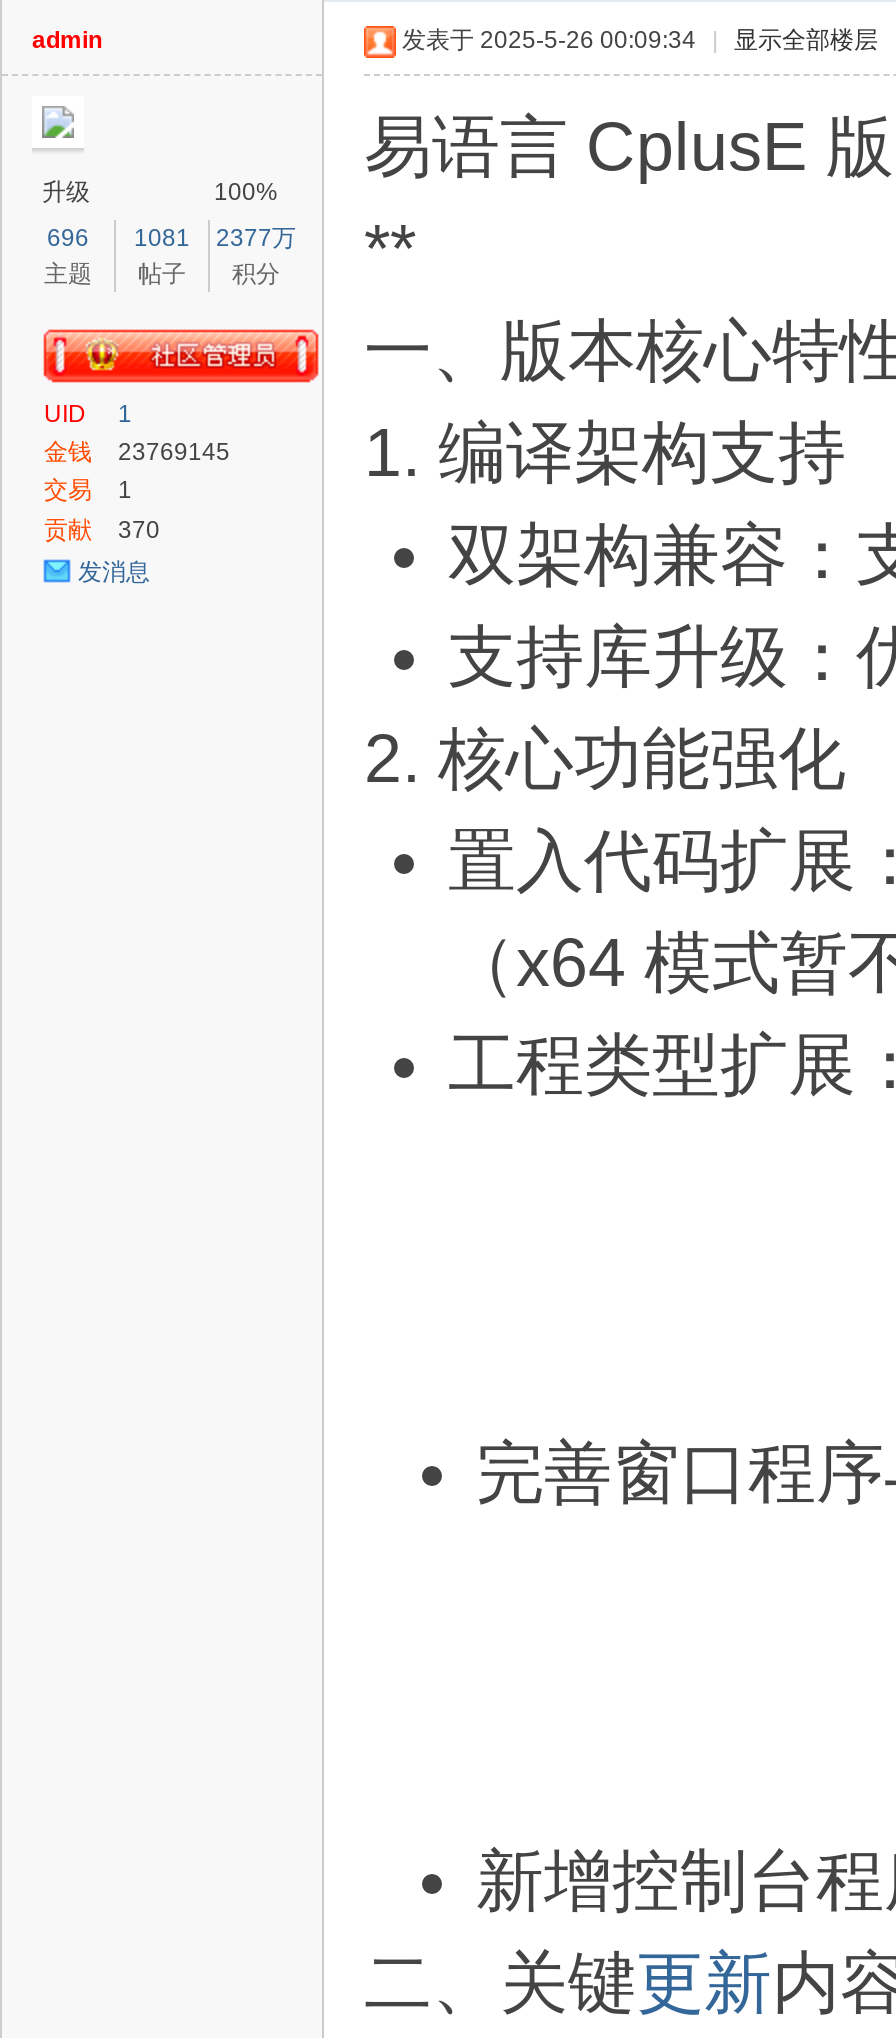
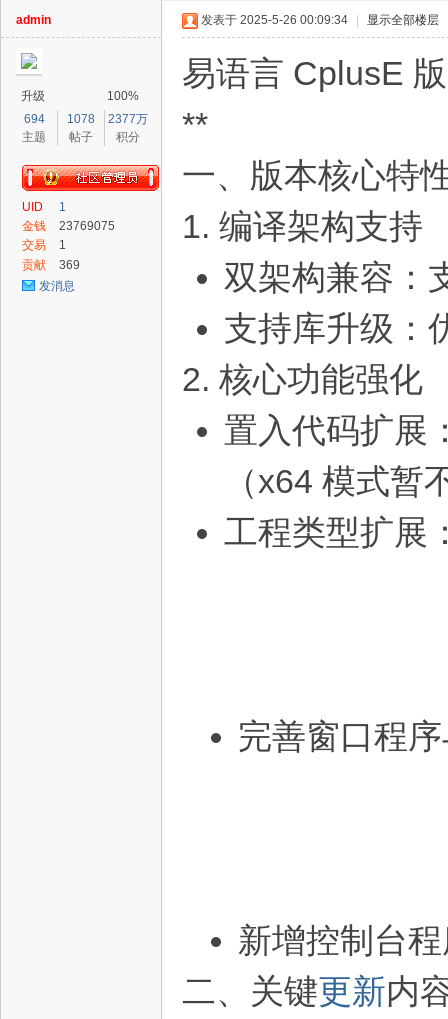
- 696
+ 694

- 1081
+ 1078

- 金钱 23769145
+ 金钱 23769075

- 370
+ 369
